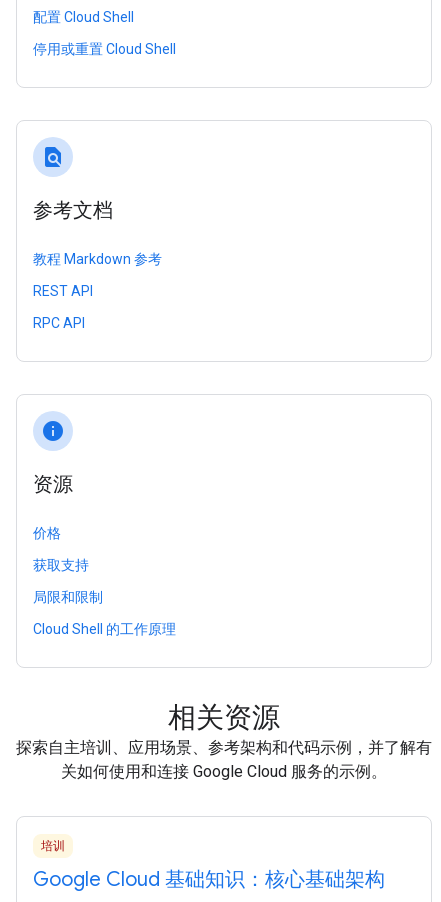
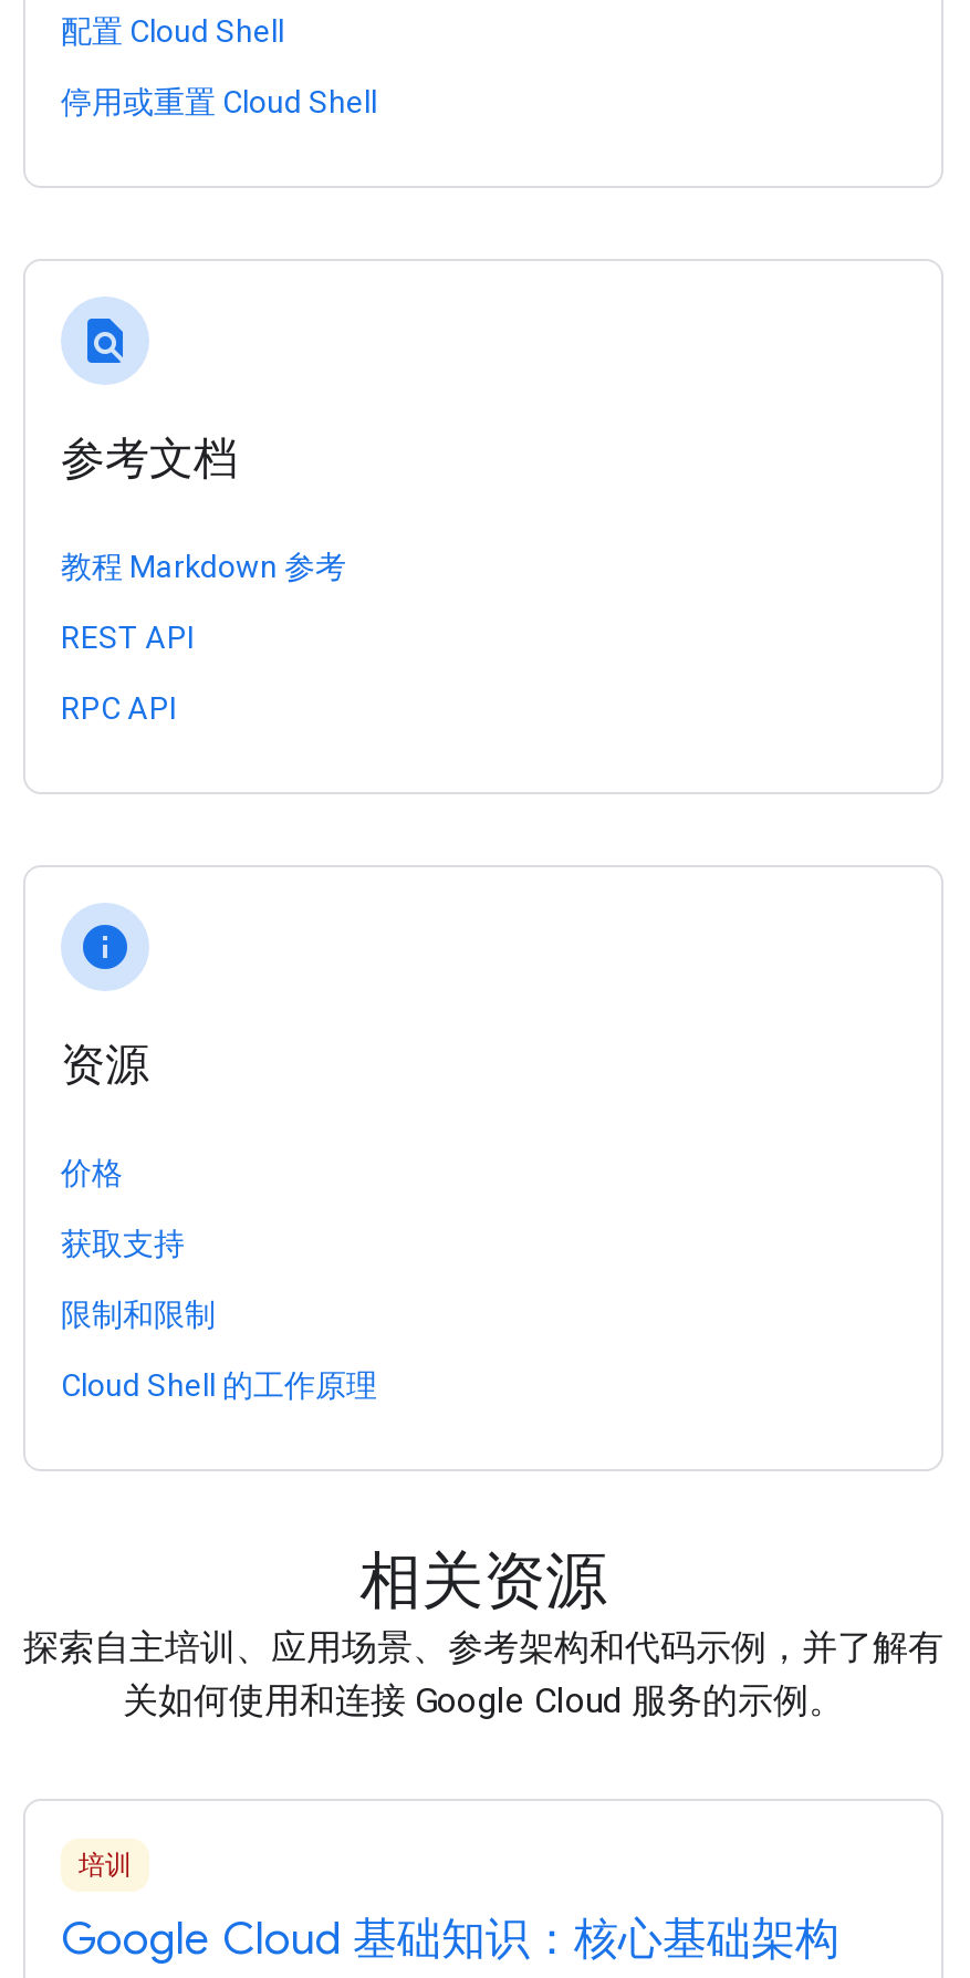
- 局限和限制
+ 限制和限制
